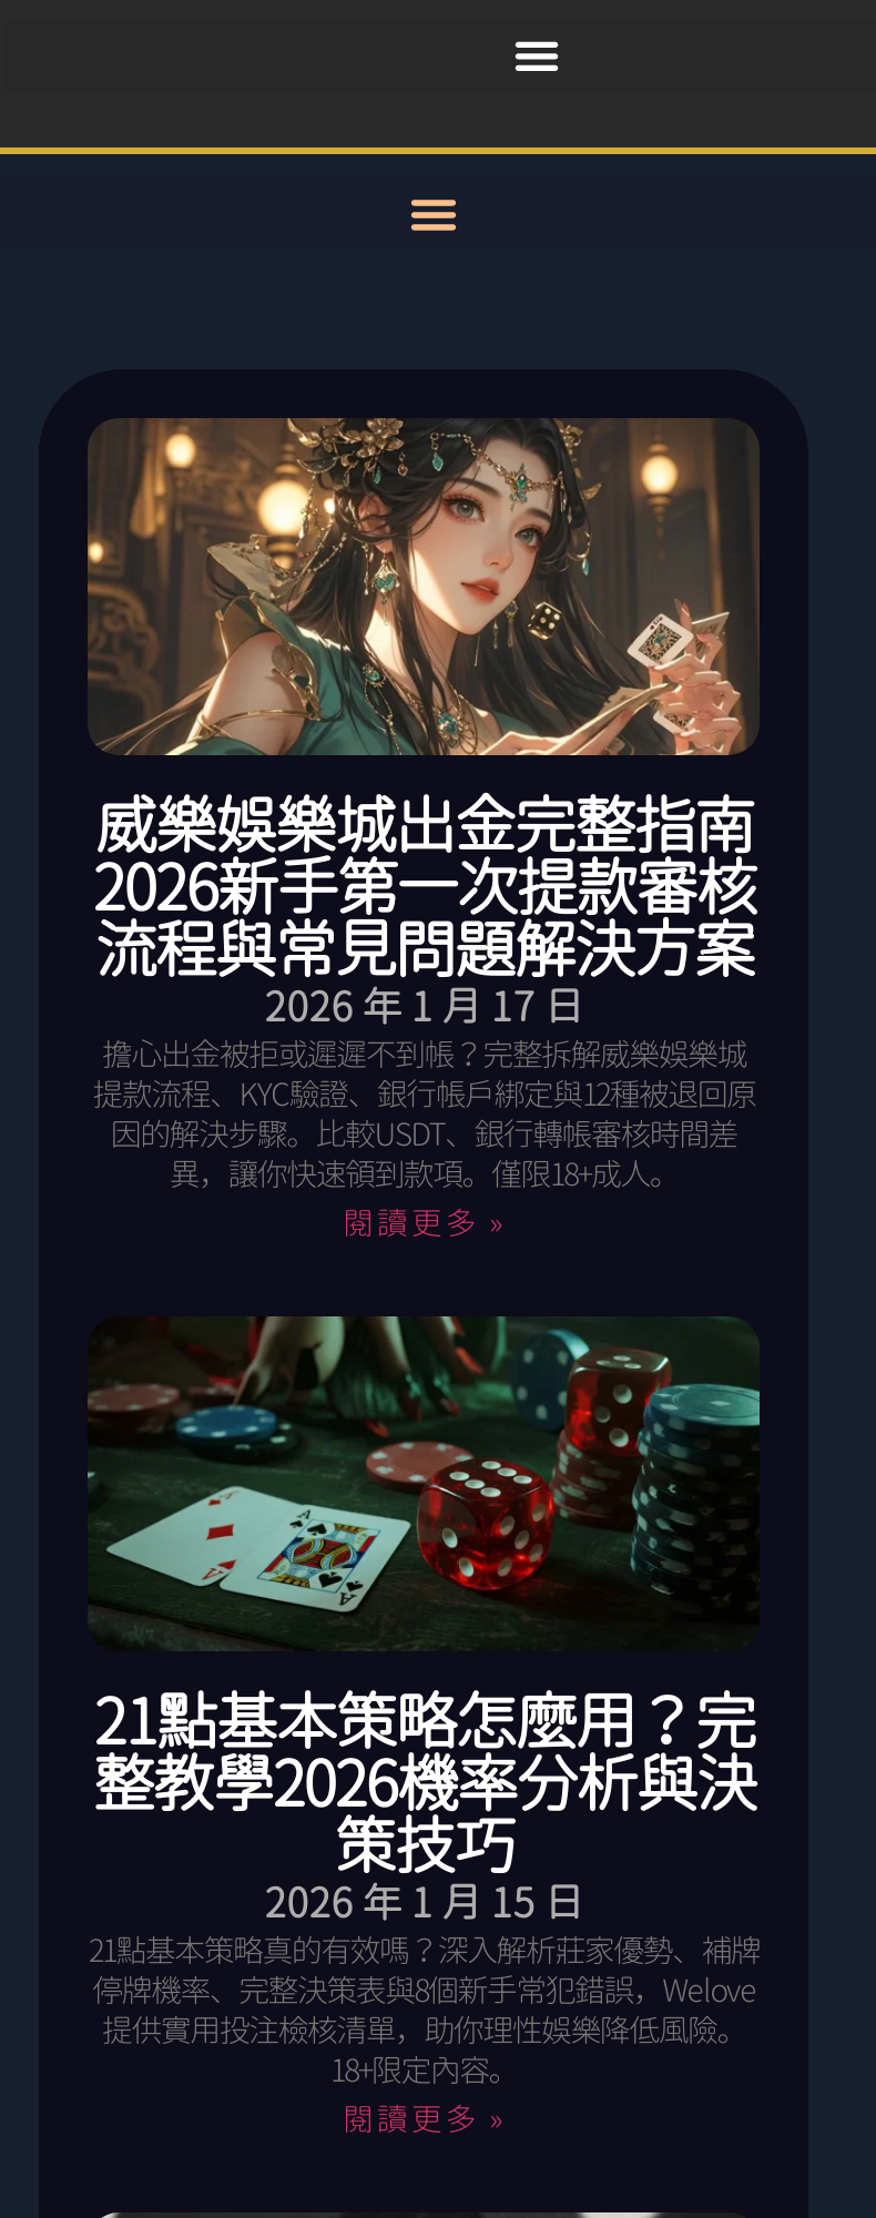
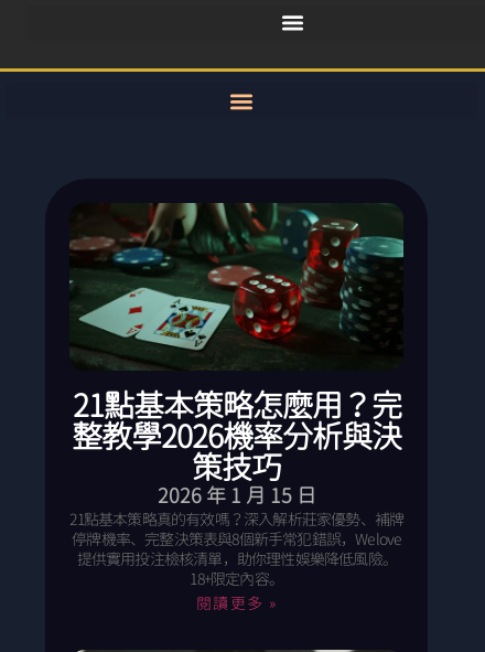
- [image]
- 威樂娛樂城出金完整指南
- 2026新手第一次提款審核
- 流程與常見問題解決方案
- 2026 年 1 月 17 日
- 擔心出金被拒或遲遲不到帳？完整拆解威樂娛樂城
- 提款流程、KYC驗證、銀行帳戶綁定與12種被退回原
- 因的解決步驟。比較USDT、銀行轉帳審核時間差
- 異，讓你快速領到款項。僅限18+成人。
- 閱讀更多 »
